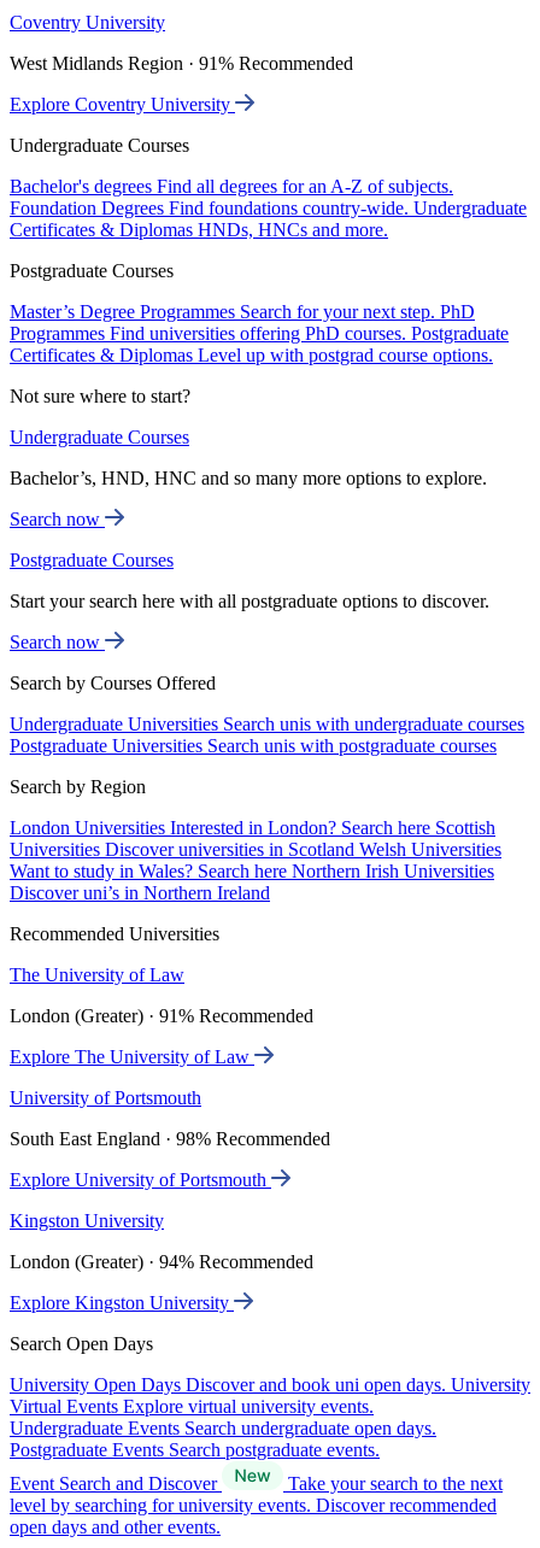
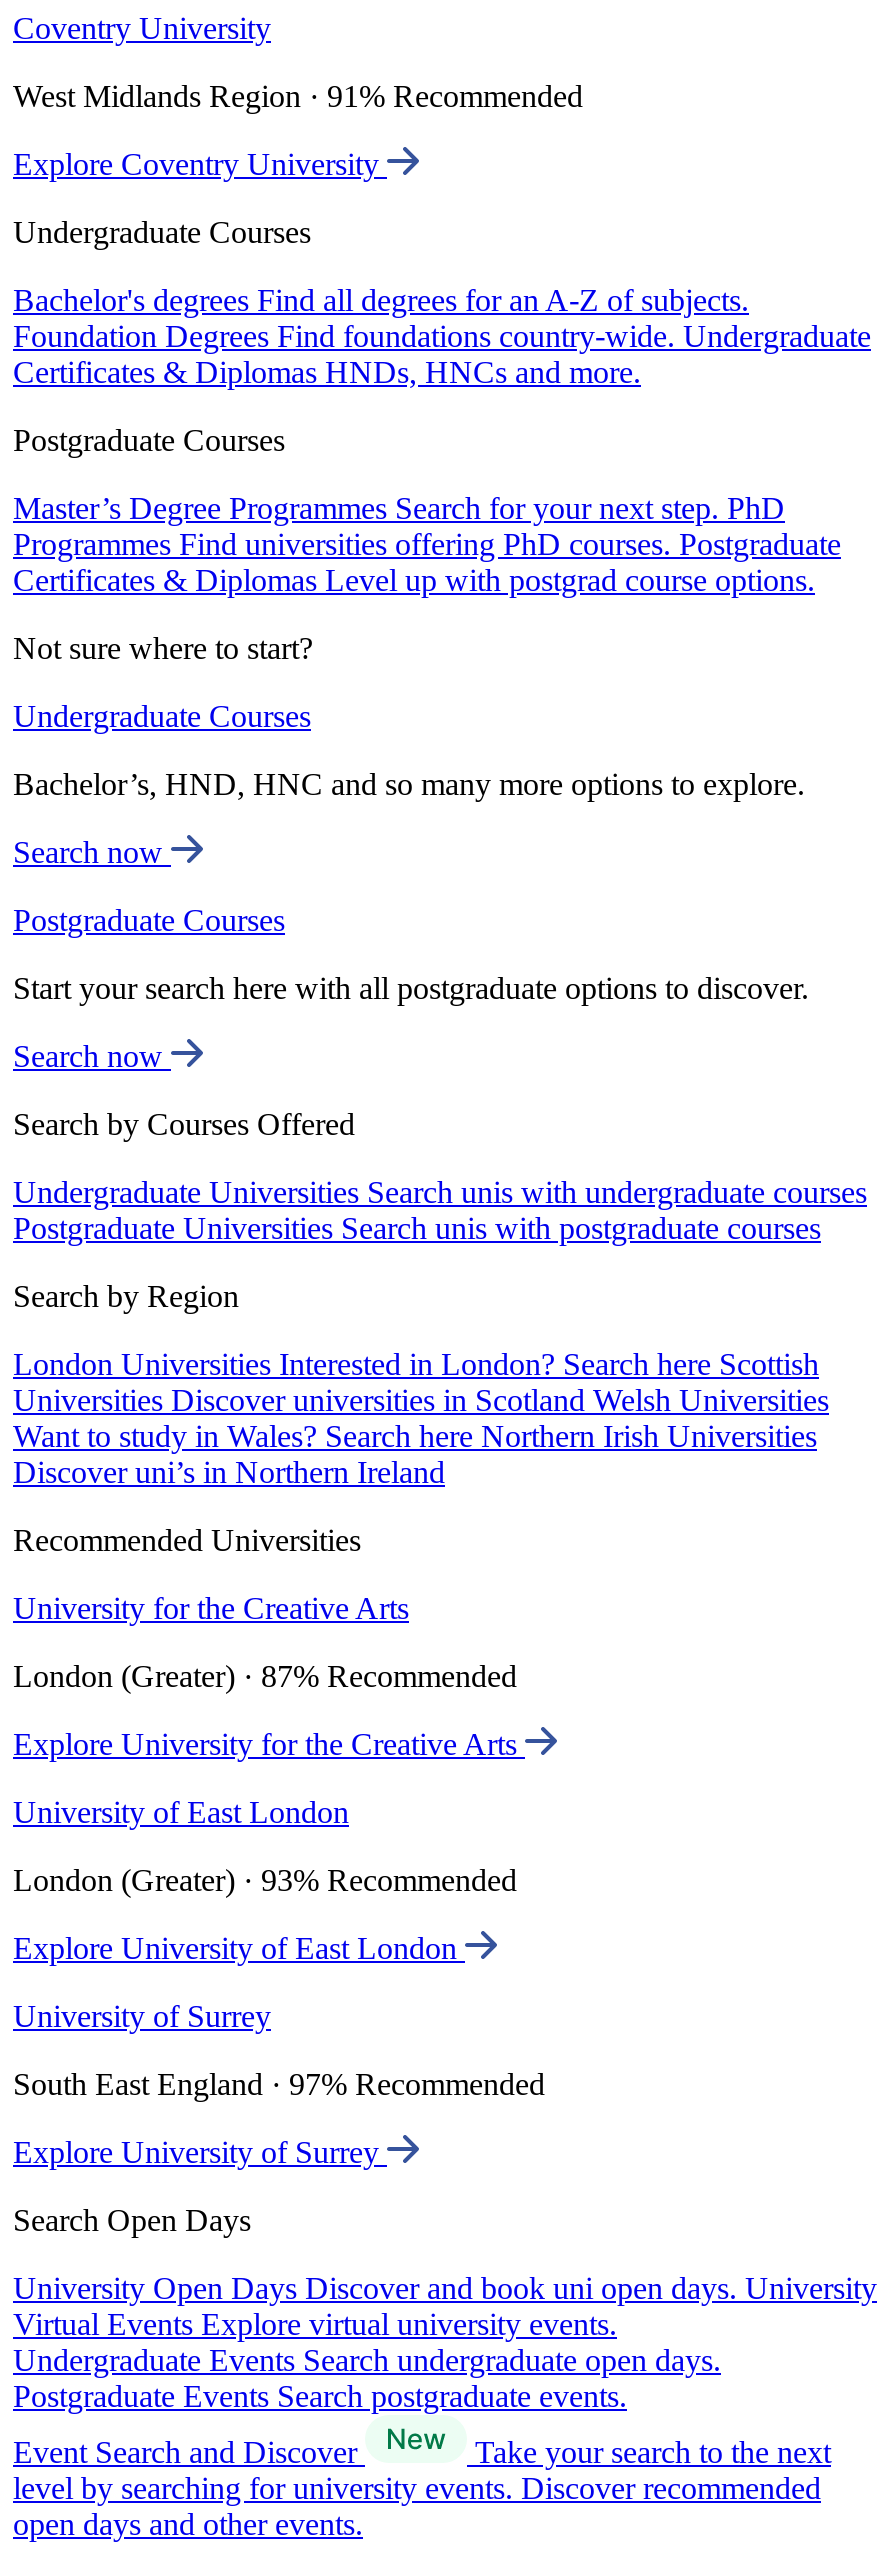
- The University of Law
+ University for the Creative Arts

- London (Greater) · 91% Recommended
+ London (Greater) · 87% Recommended

- Explore The University of Law
+ Explore University for the Creative Arts

- University of Portsmouth
+ University of East London

- South East England · 98% Recommended
+ London (Greater) · 93% Recommended

- Explore University of Portsmouth
+ Explore University of East London

- Kingston University
+ University of Surrey

- London (Greater) · 94% Recommended
+ South East England · 97% Recommended

- Explore Kingston University
+ Explore University of Surrey
